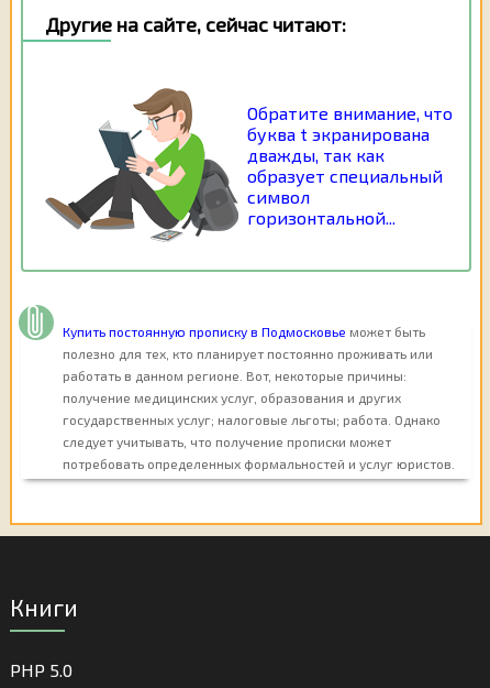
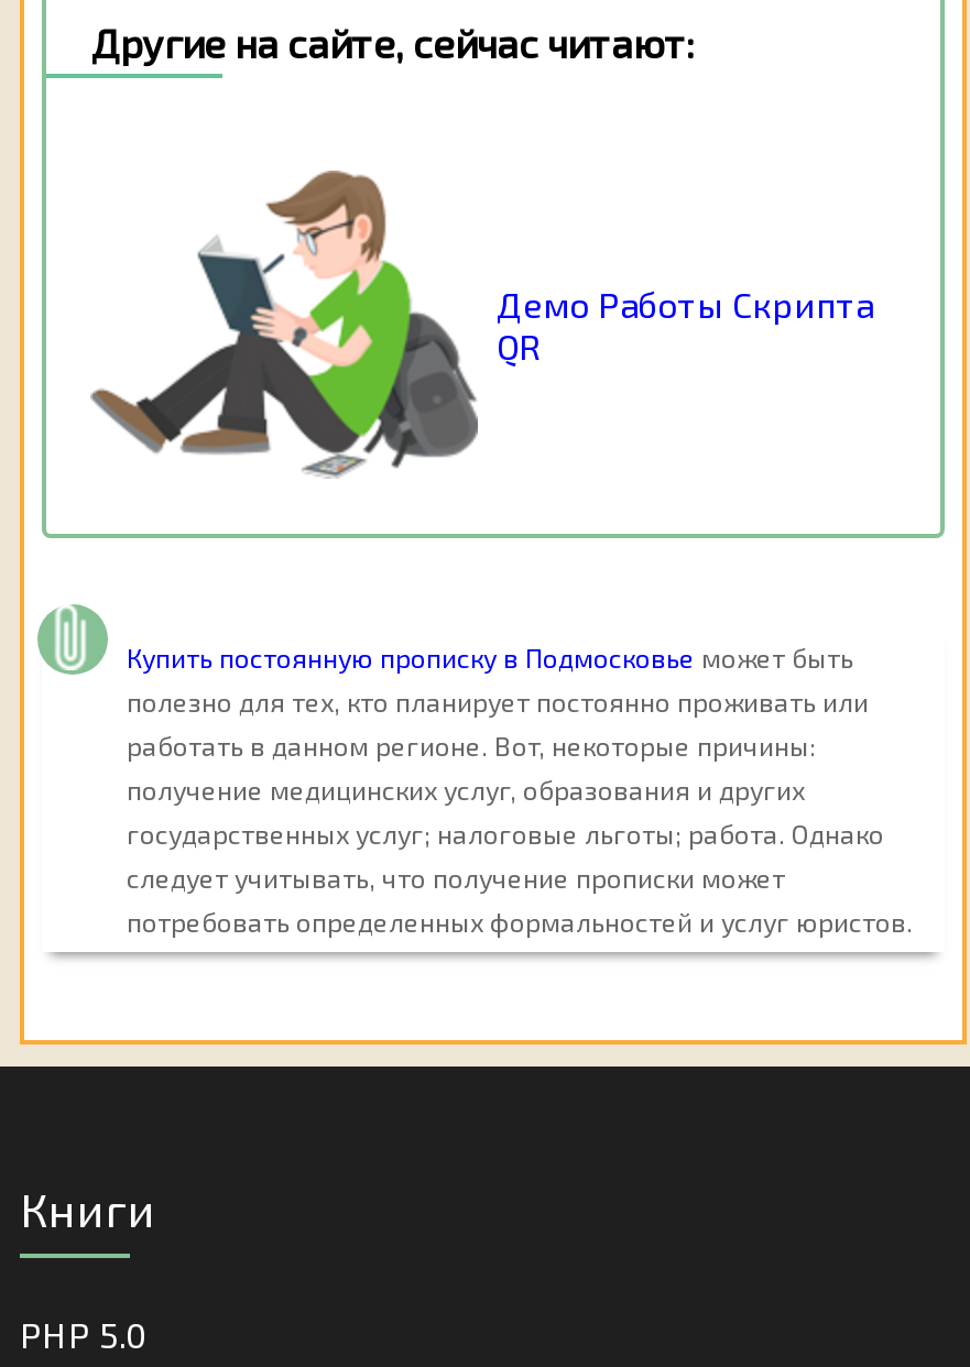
- Обратите внимание, что
- буква t экранирована
- дважды, так как
- образует специальный
- символ
- горизонтальной...
+ Демо Работы Скрипта
+ QR
